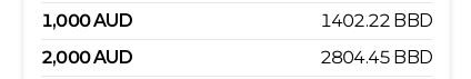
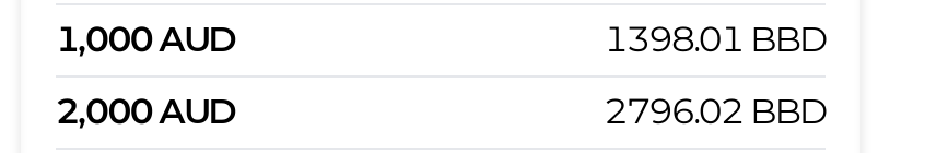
- 1402.22 BBD
+ 1398.01 BBD

- 2804.45 BBD
+ 2796.02 BBD
